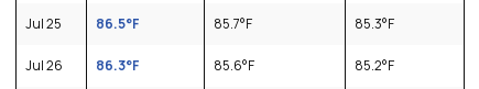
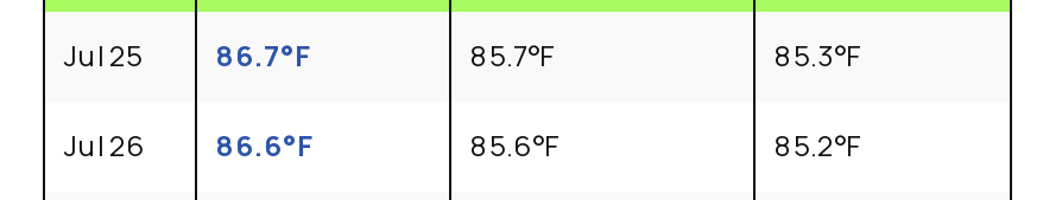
- Jul 25 86.5°F
+ Jul 25 86.7°F

- Jul 26 86.3°F
+ Jul 26 86.6°F
